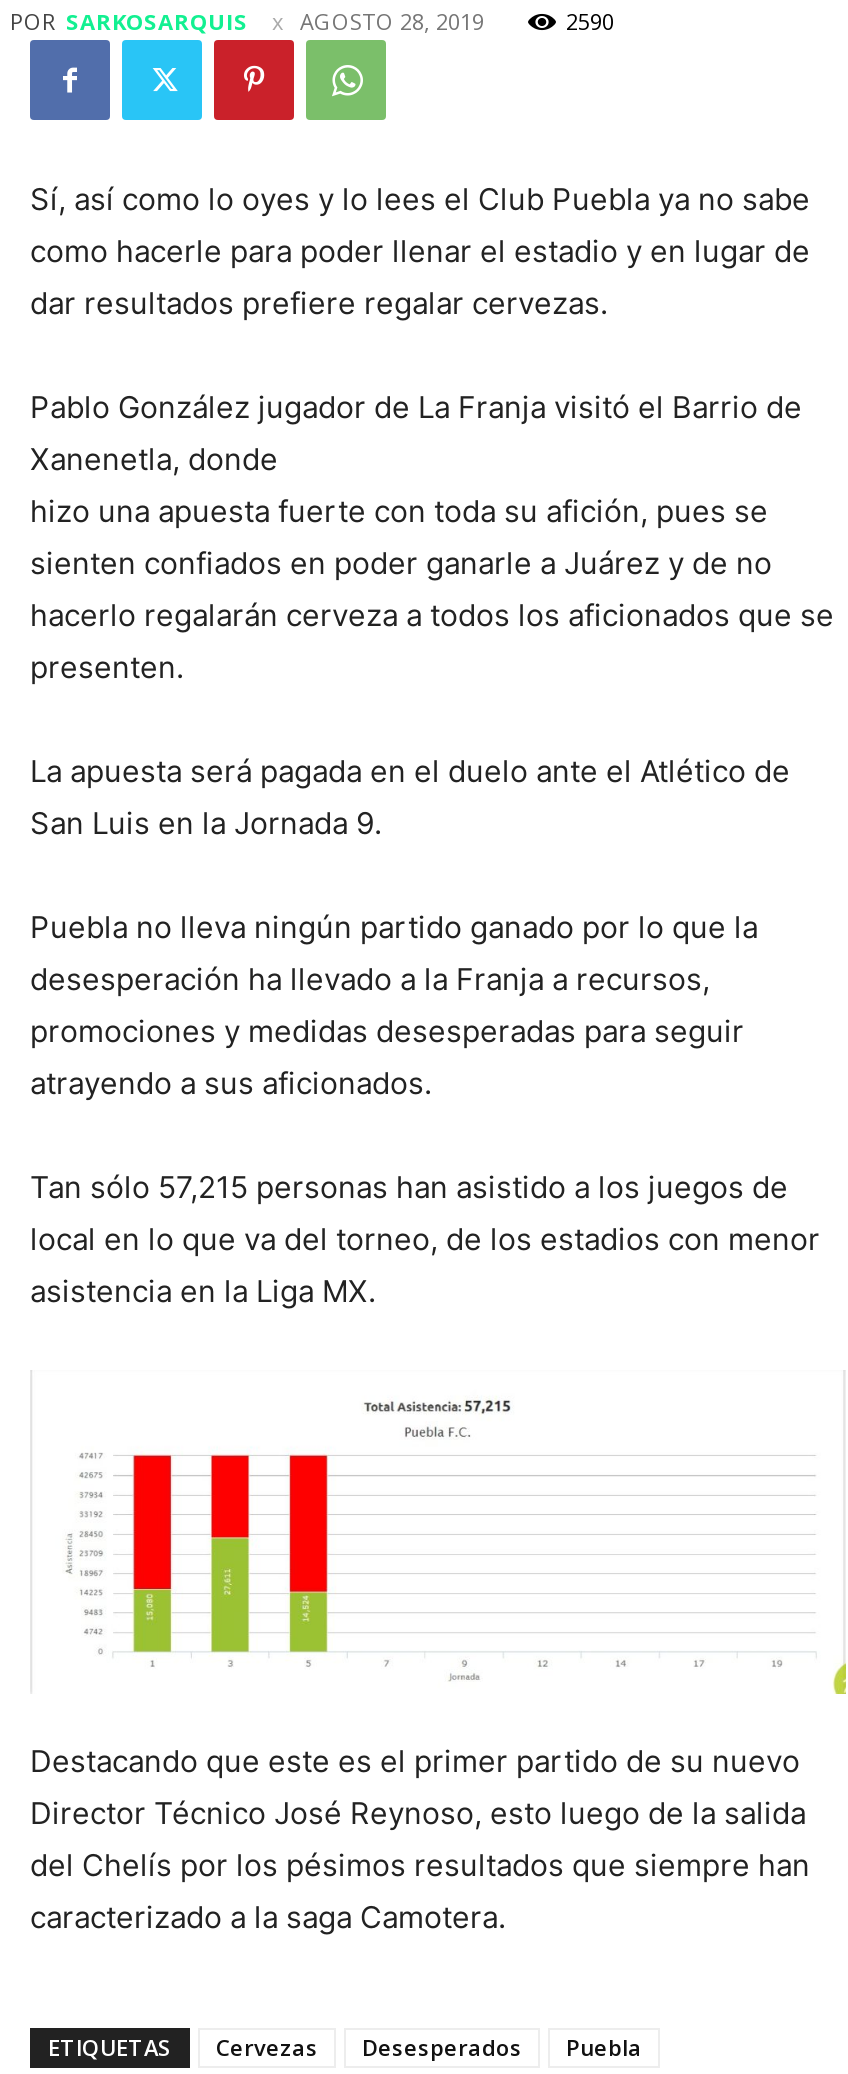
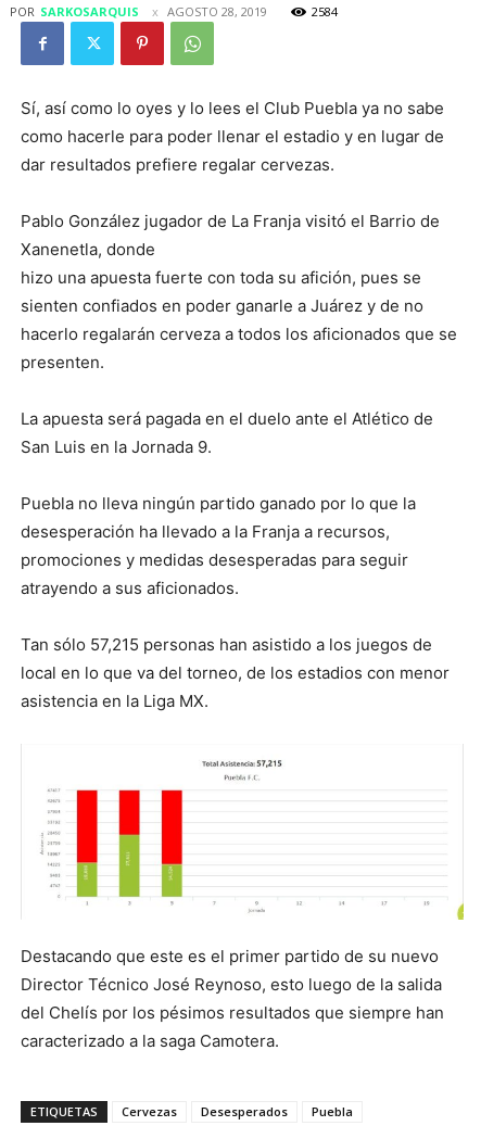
- 2590
+ 2584
